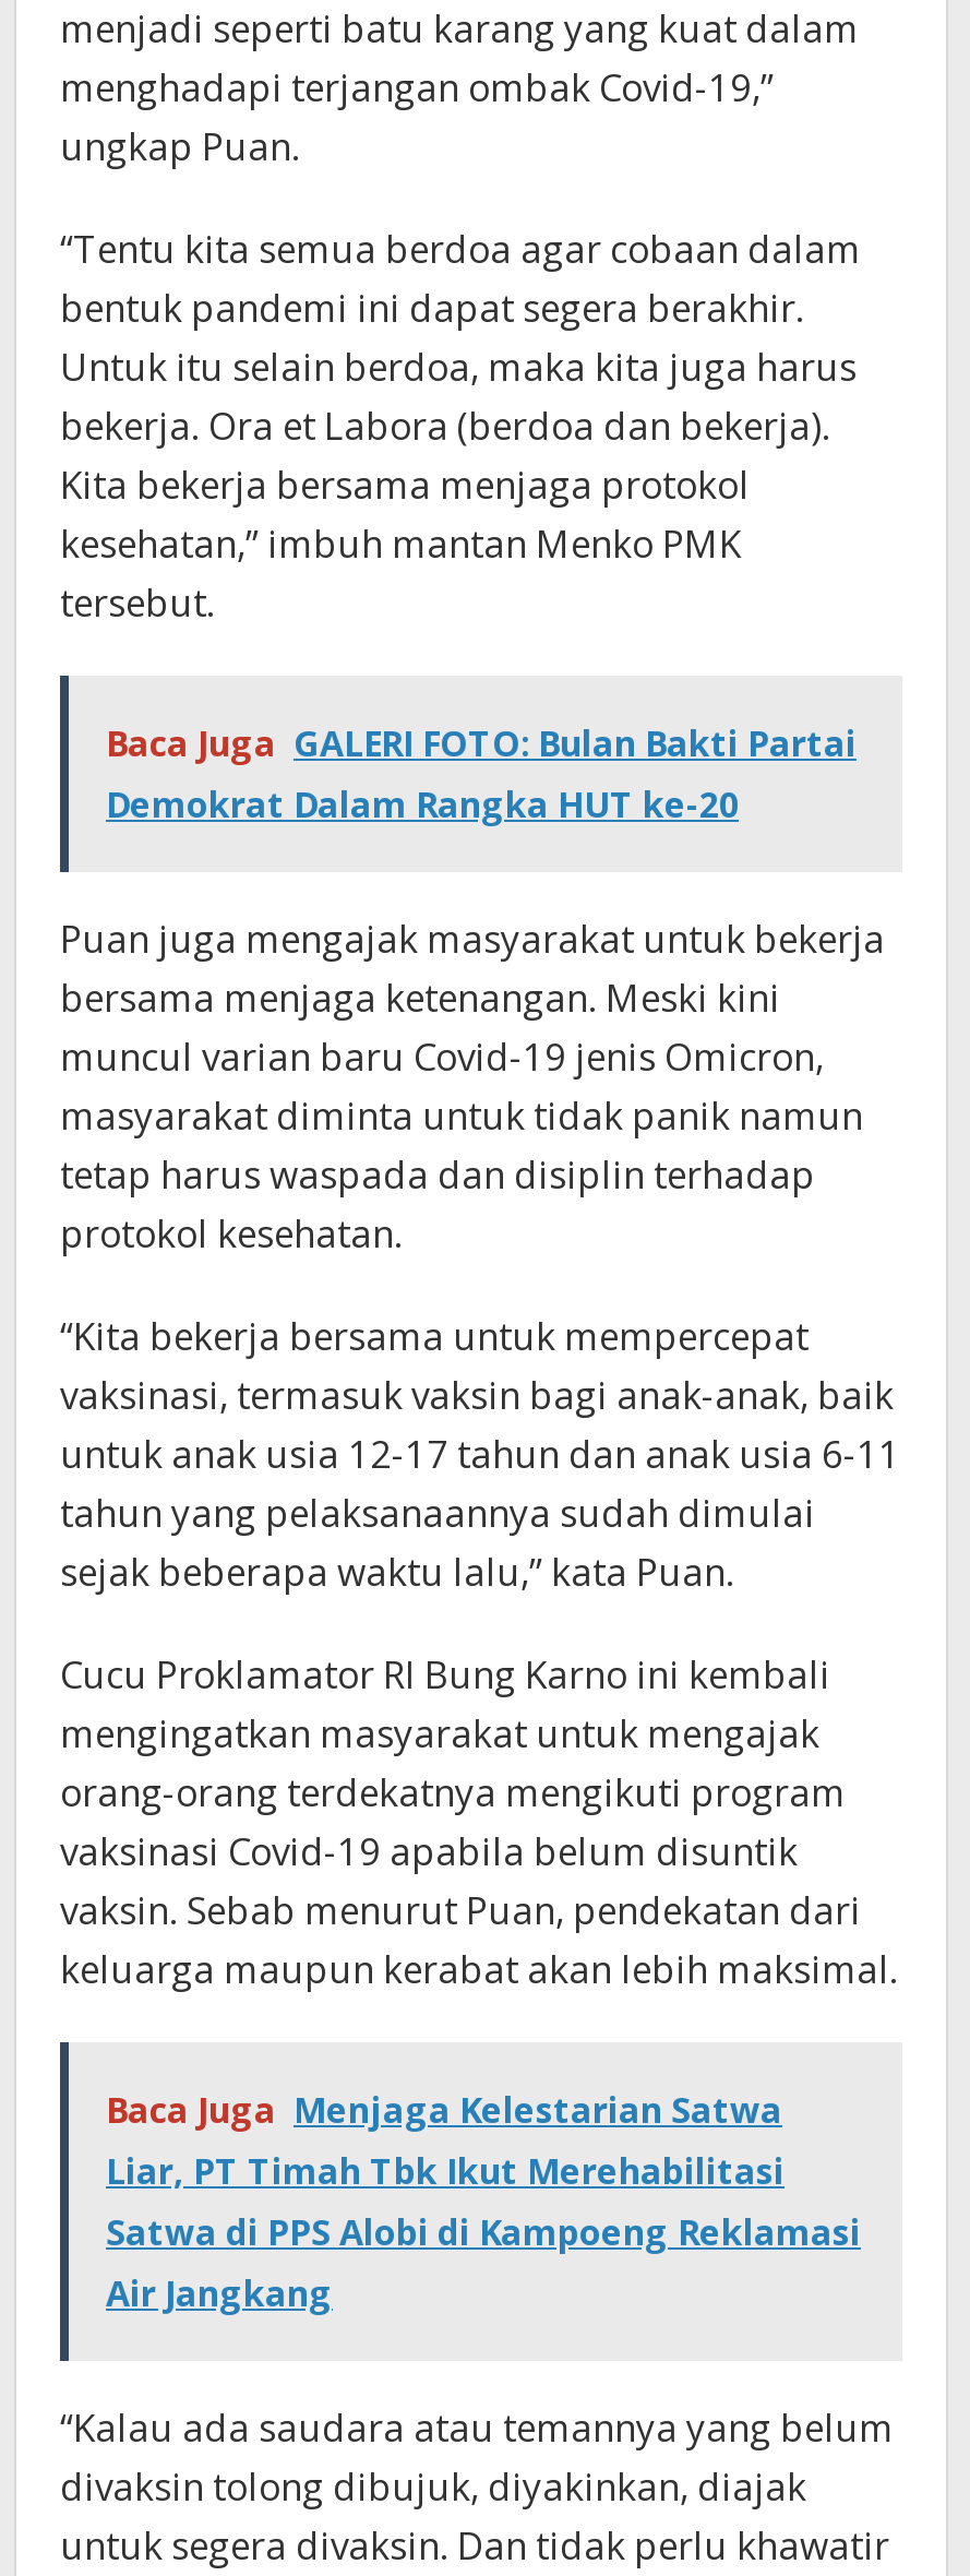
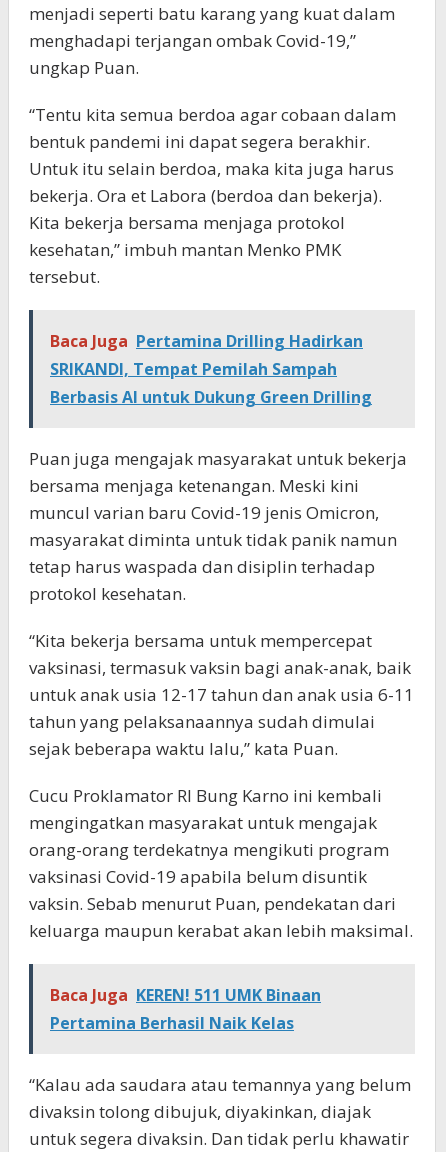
- Baca Juga GALERI FOTO: Bulan Bakti Partai
- Demokrat Dalam Rangka HUT ke-20
+ Baca Juga Pertamina Drilling Hadirkan
+ SRIKANDI, Tempat Pemilah Sampah
+ Berbasis AI untuk Dukung Green Drilling

moved down: Puan juga mengajak masyarakat untuk bekerja | bersama menjaga ketenangan. Meski kini | muncul varian baru Covid-19 jenis Omicron, | ... | vaksin. Sebab menurut Puan, pendekatan dari | keluarga maupun kerabat akan lebih maksimal.

- Baca Juga Menjaga Kelestarian Satwa
- Liar, PT Timah Tbk Ikut Merehabilitasi
- Satwa di PPS Alobi di Kampoeng Reklamasi
- Air Jangkang
+ Baca Juga KEREN! 511 UMK Binaan
+ Pertamina Berhasil Naik Kelas
